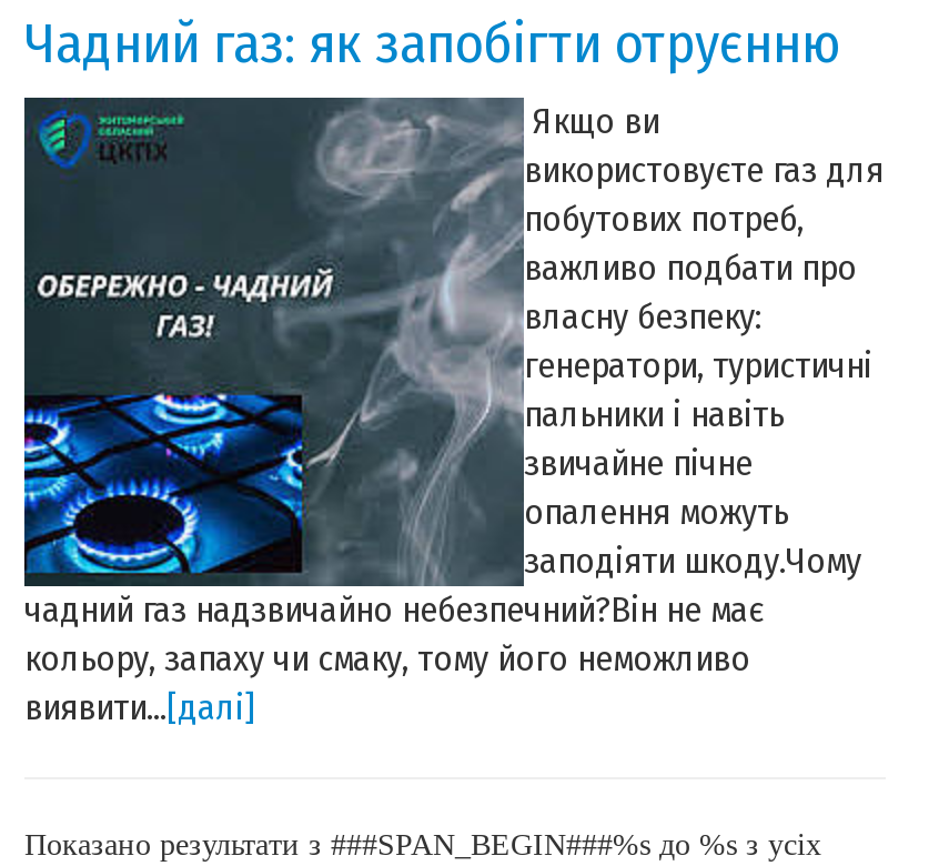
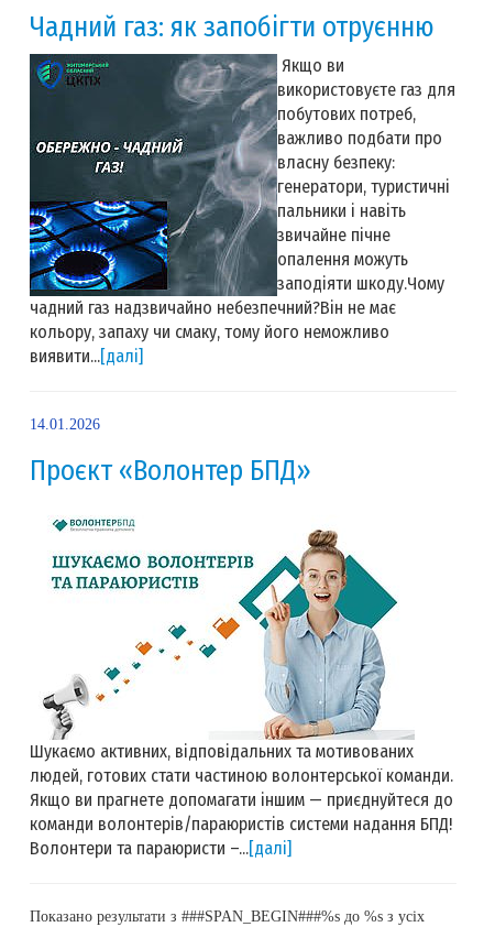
+ 14.01.2026
+ Проєкт «Волонтер БПД»

+ [image]
+ Шукаємо активних, відповідальних та мотивованих
+ людей, готових стати частиною волонтерської команди.
+ Якщо ви прагнете допомагати іншим — приєднуйтеся до
+ команди волонтерів/параюристів системи надання БПД!
+ Волонтери та параюристи –...[далі]
